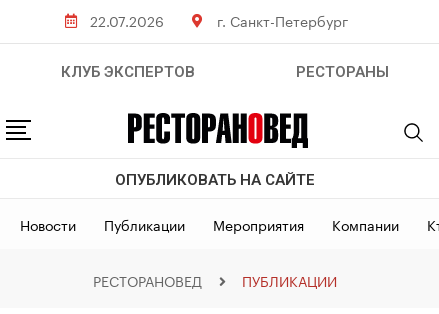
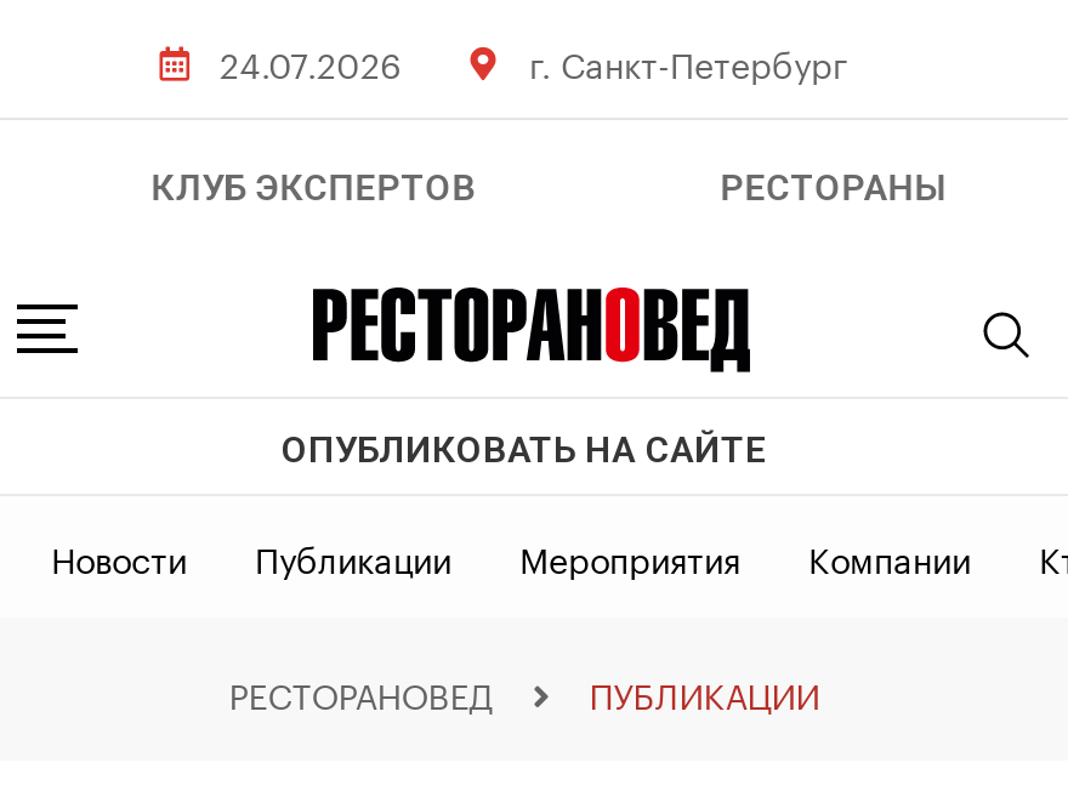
- 22.07.2026
+ 24.07.2026
